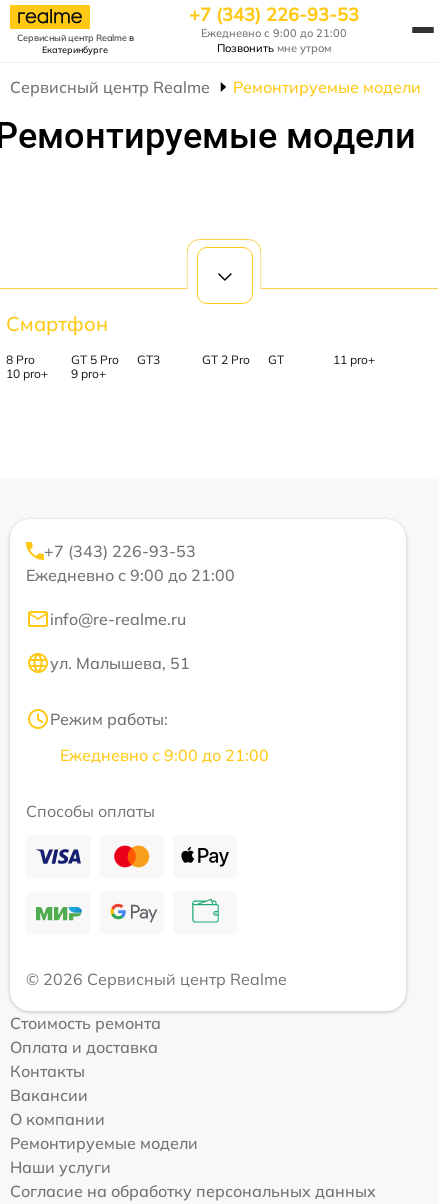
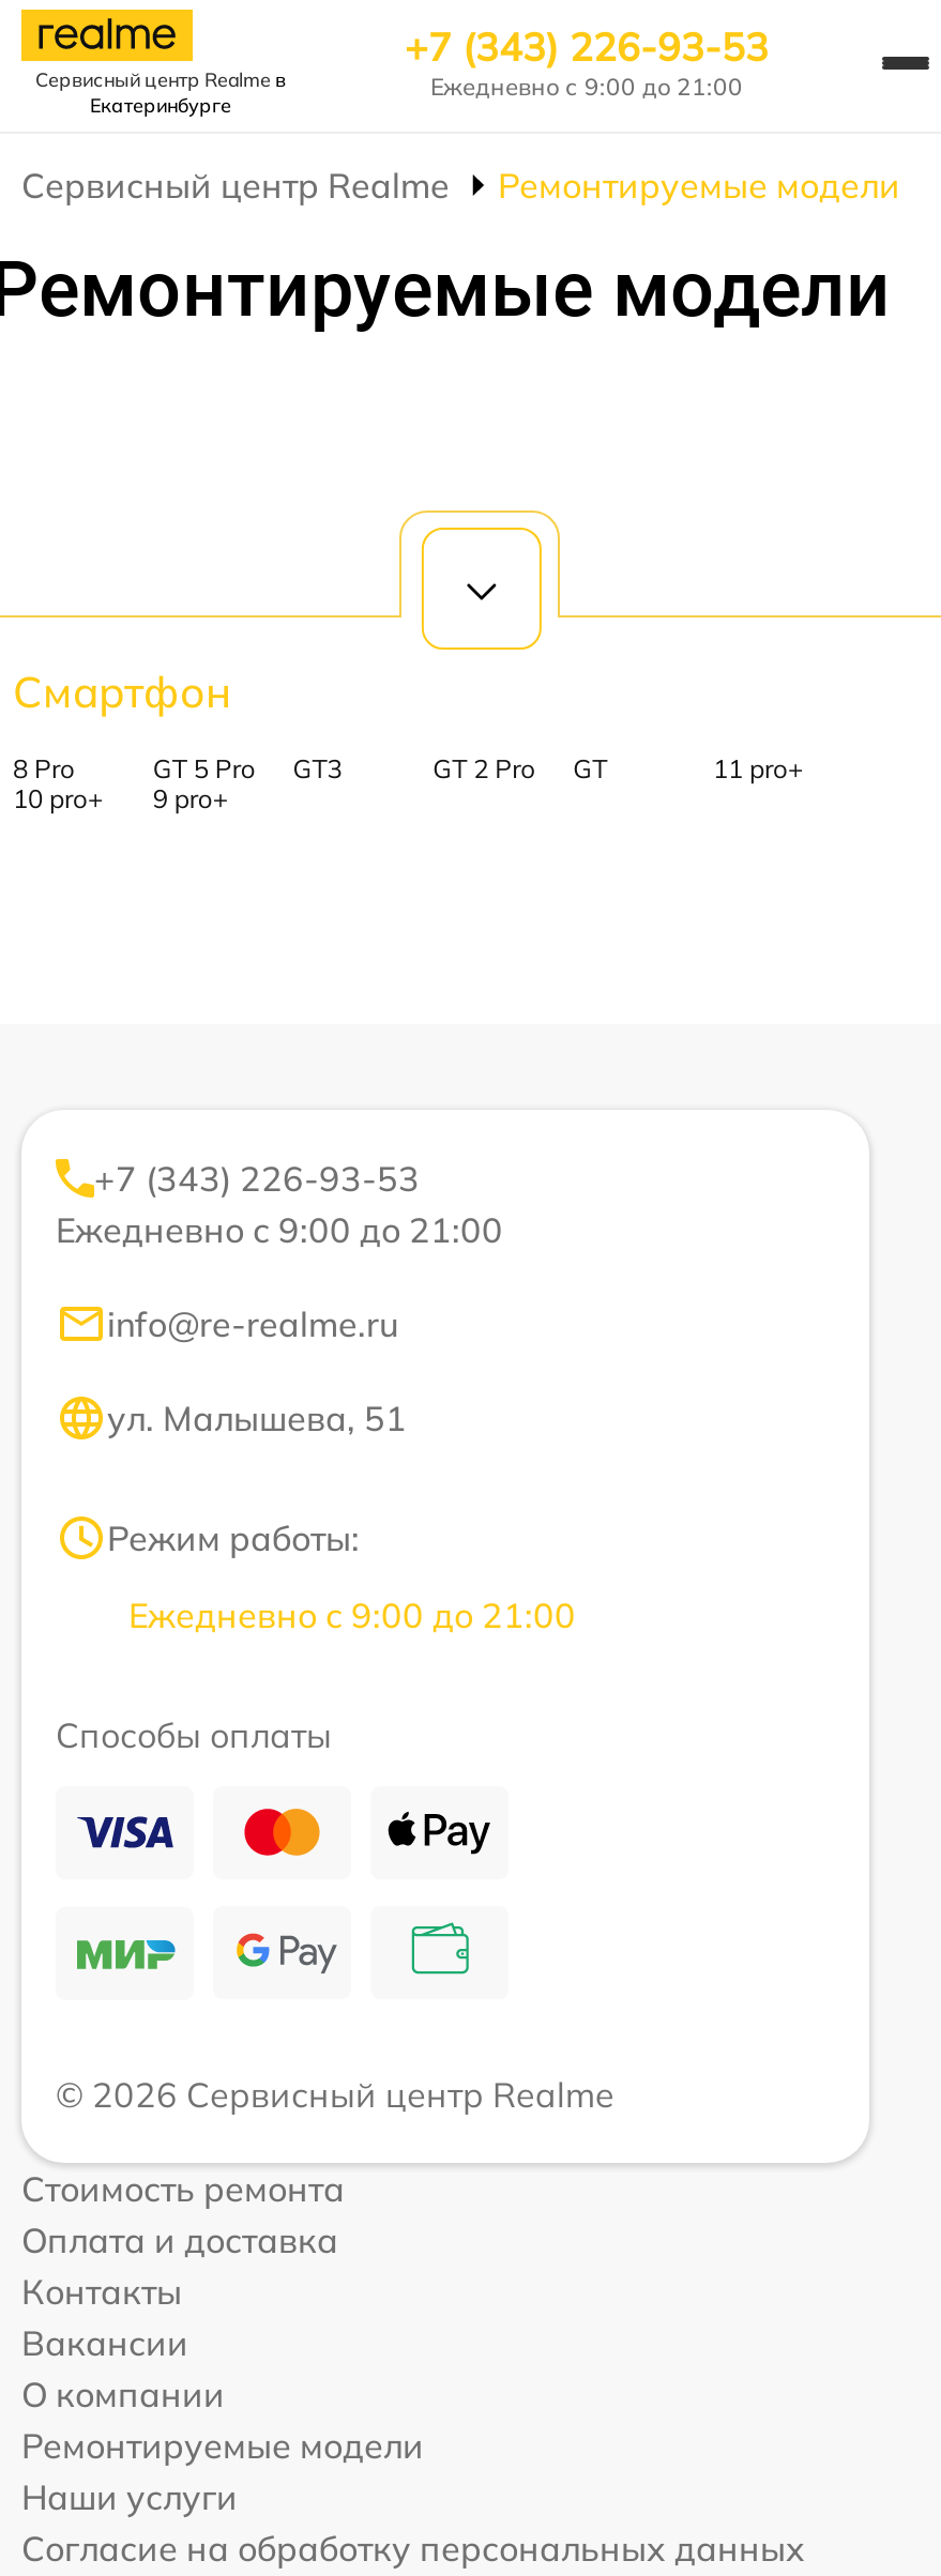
- Позвонить мне утром
